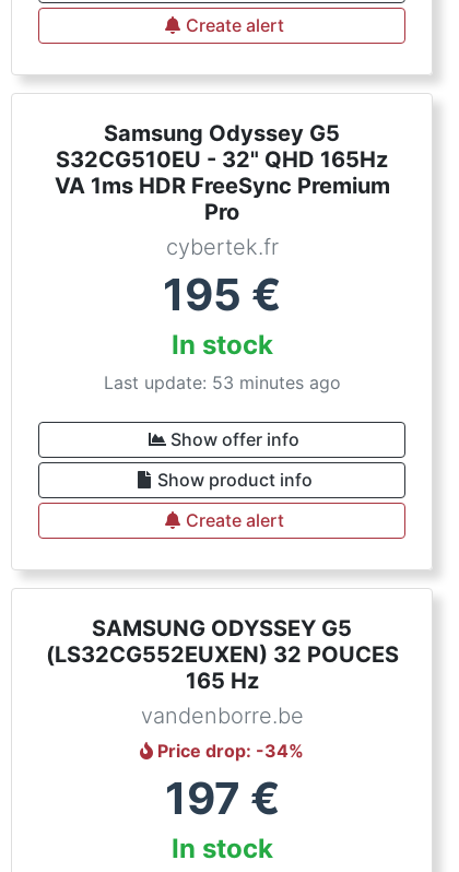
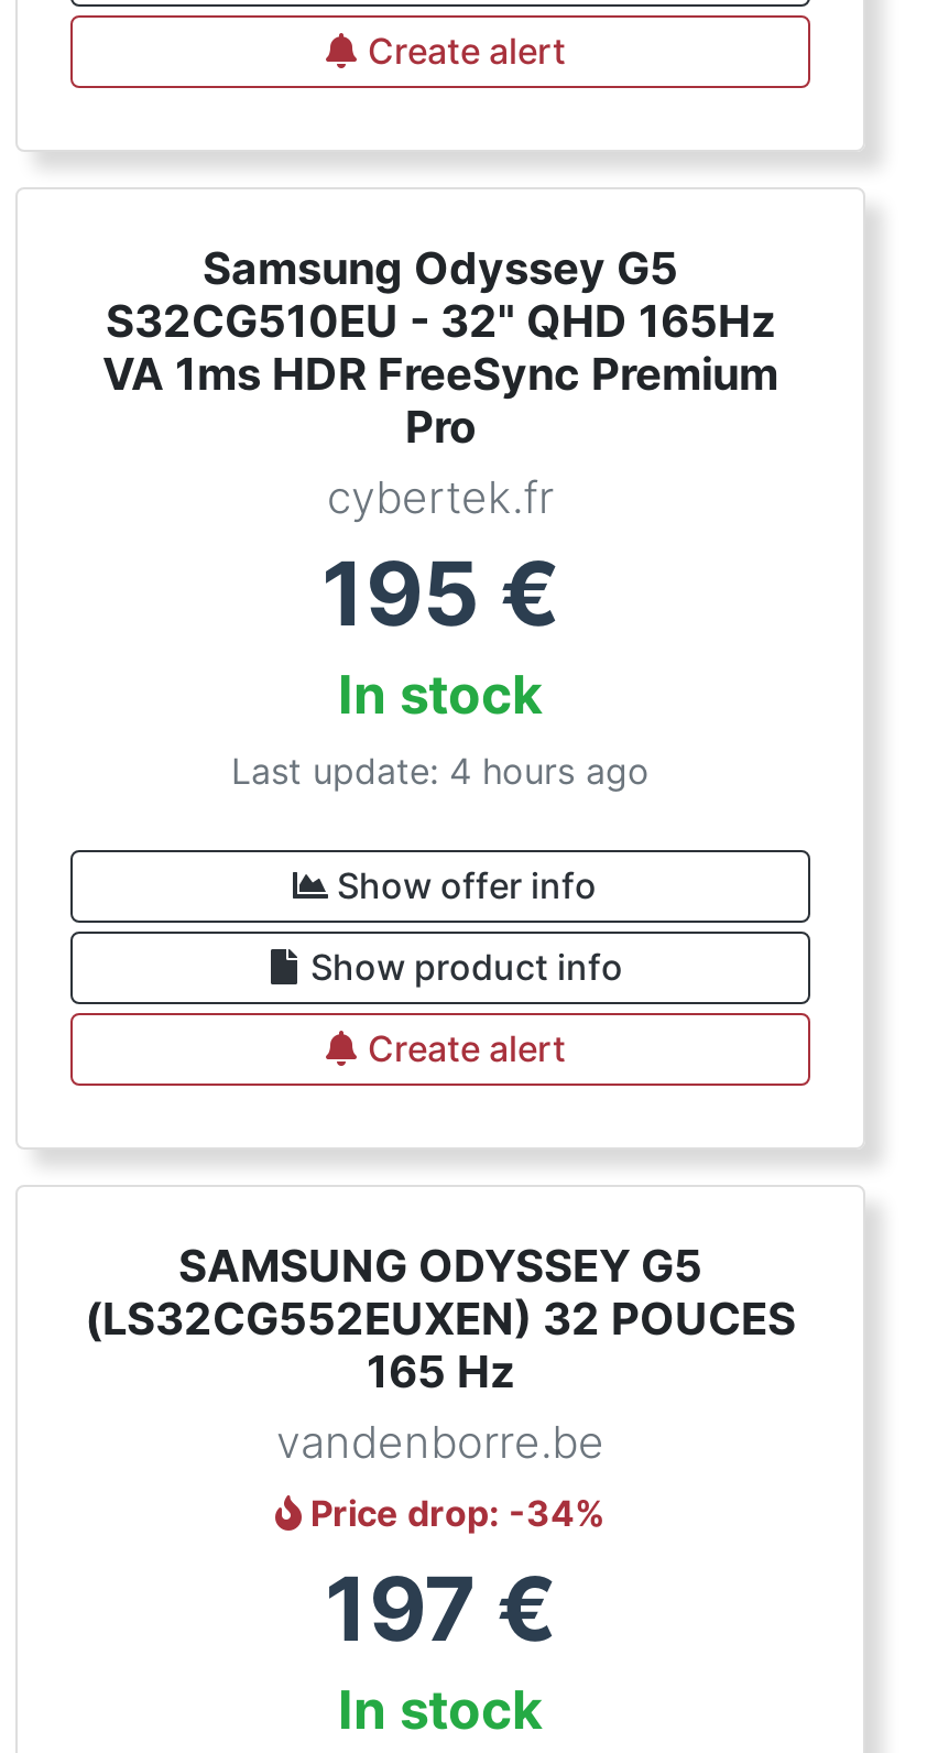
- Last update: 53 minutes ago
+ Last update: 4 hours ago
